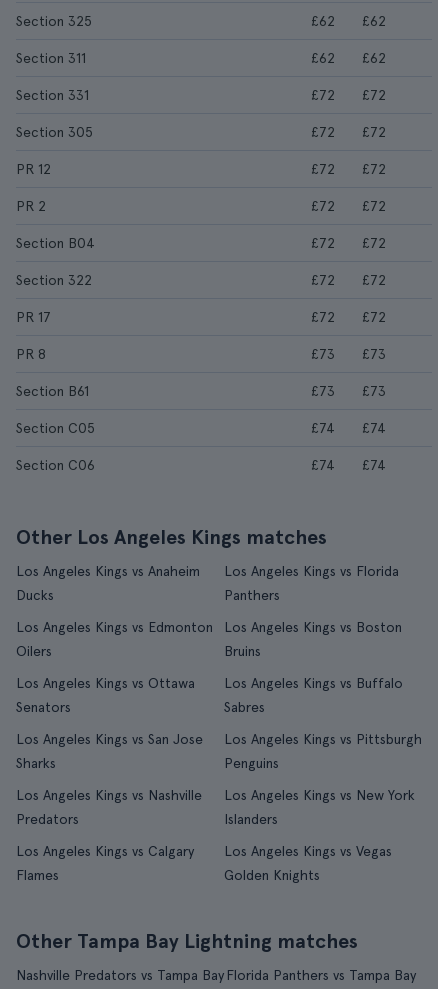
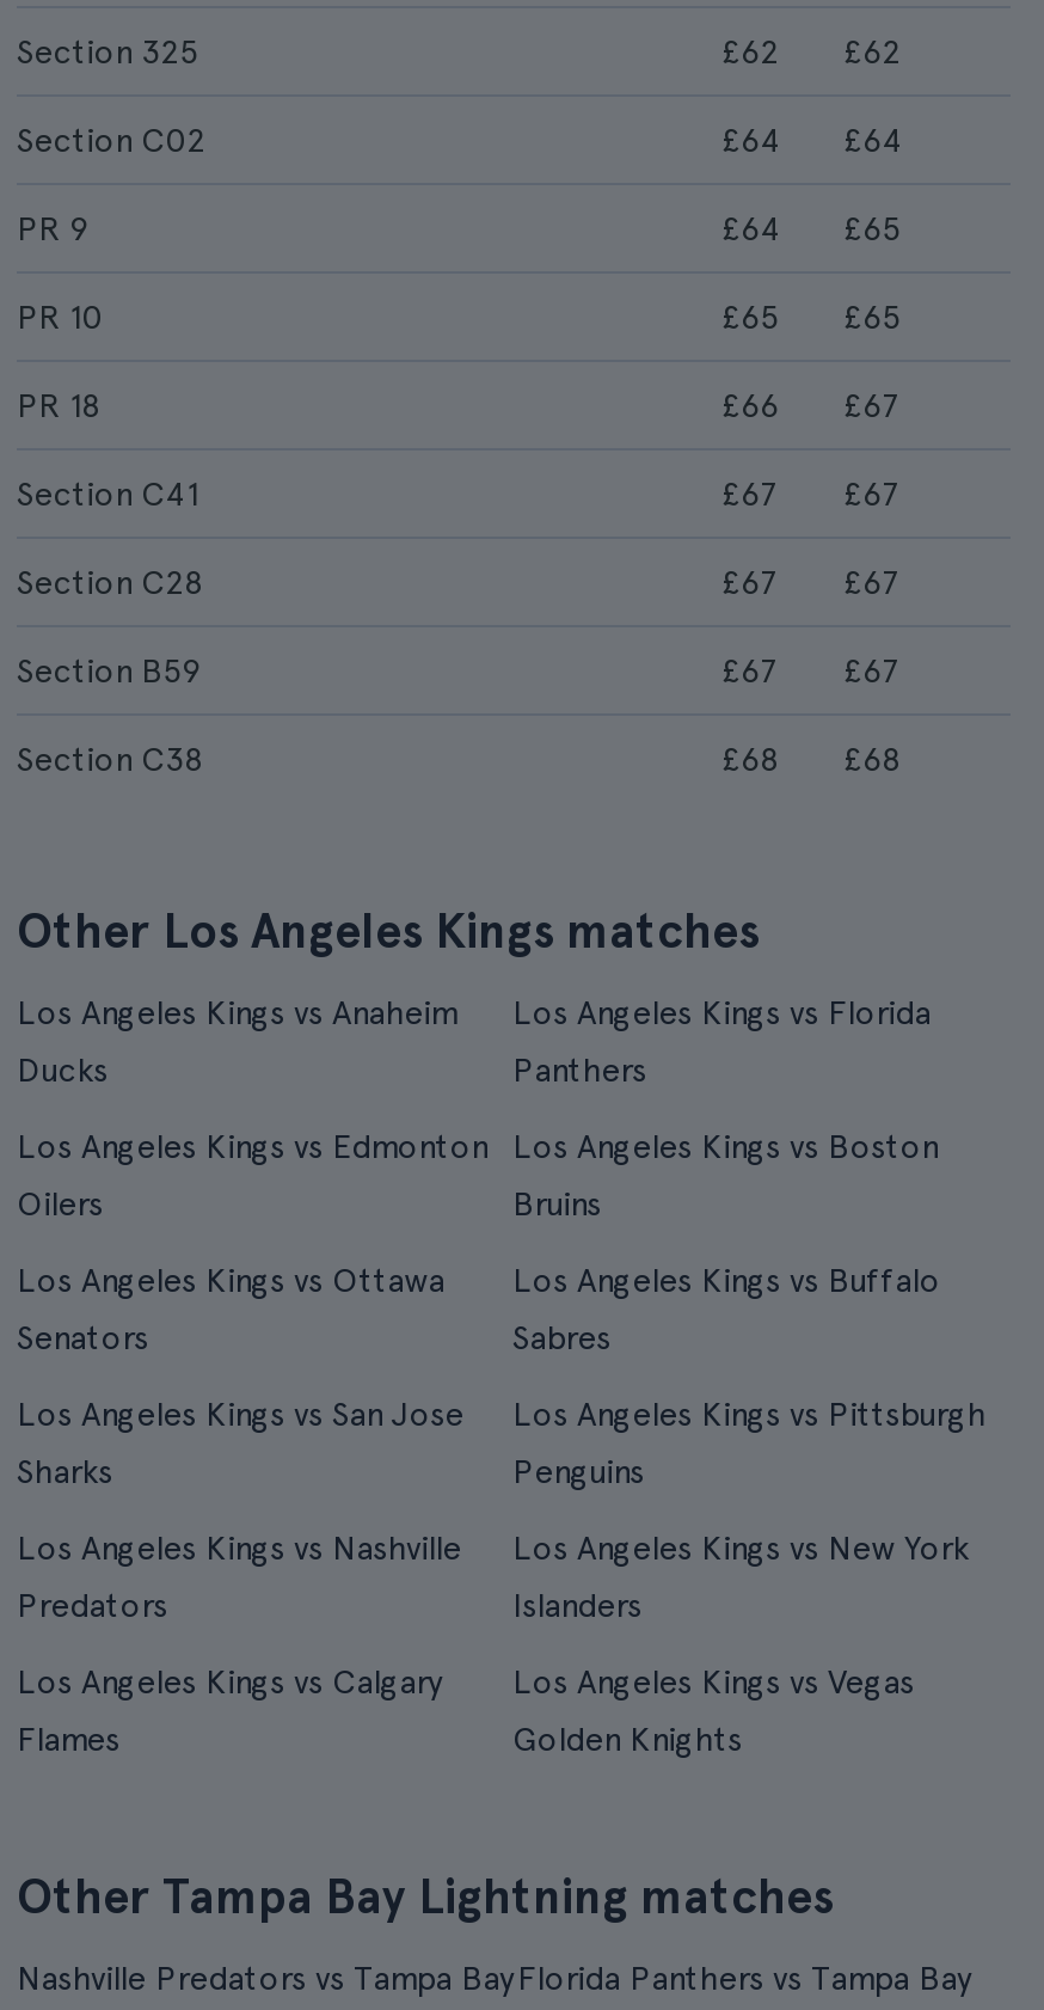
- Section 311
- £62
- £62
- Section 331
- £72
- £72
- Section 305
- £72
- £72
- PR 12
- £72
- £72
- PR 2
- £72
- £72
- Section B04
- £72
- £72
- Section 322
- £72
- £72
- PR 17
- £72
- £72
- PR 8
- £73
- £73
- Section B61
- £73
- £73
- Section C05
- £74
- £74
- Section C06
- £74
- £74
+ Section C02
+ £64
+ £64
+ PR 9
+ £64
+ £65
+ PR 10
+ £65
+ £65
+ PR 18
+ £66
+ £67
+ Section C41
+ £67
+ £67
+ Section C28
+ £67
+ £67
+ Section B59
+ £67
+ £67
+ Section C38
+ £68
+ £68
